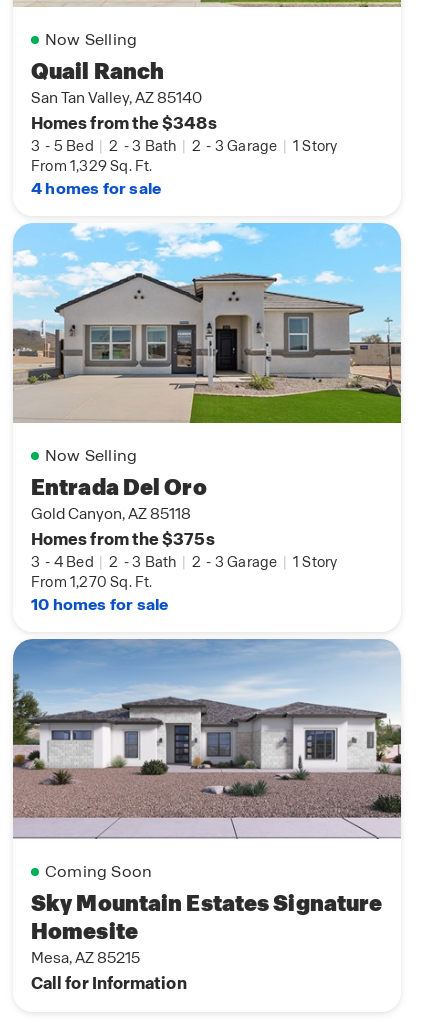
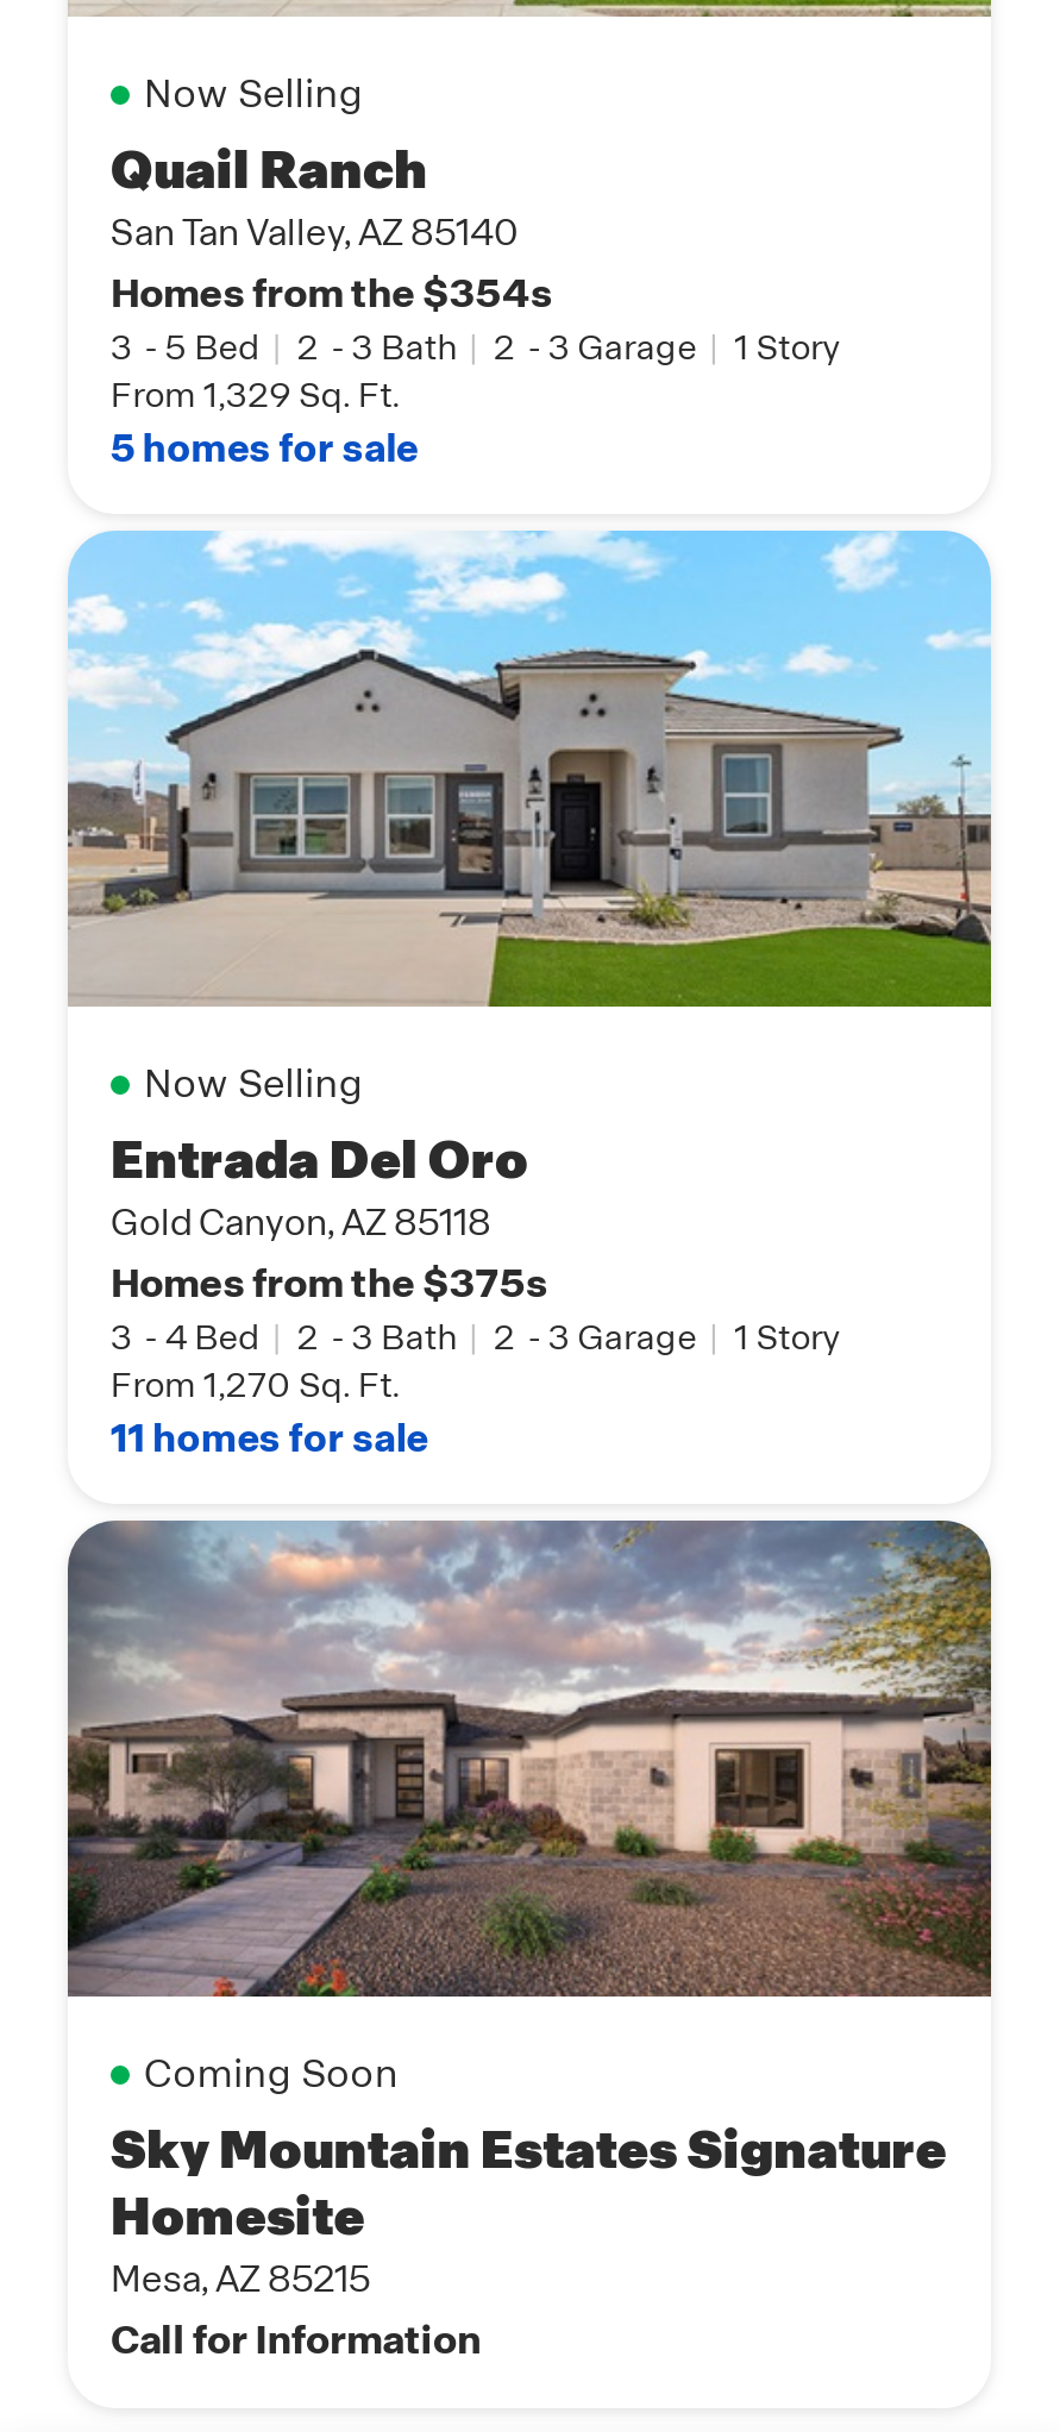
- Homes from the $348s
+ Homes from the $354s

- 4 homes for sale
+ 5 homes for sale

- 10 homes for sale
+ 11 homes for sale

- [image]
+ [image]
